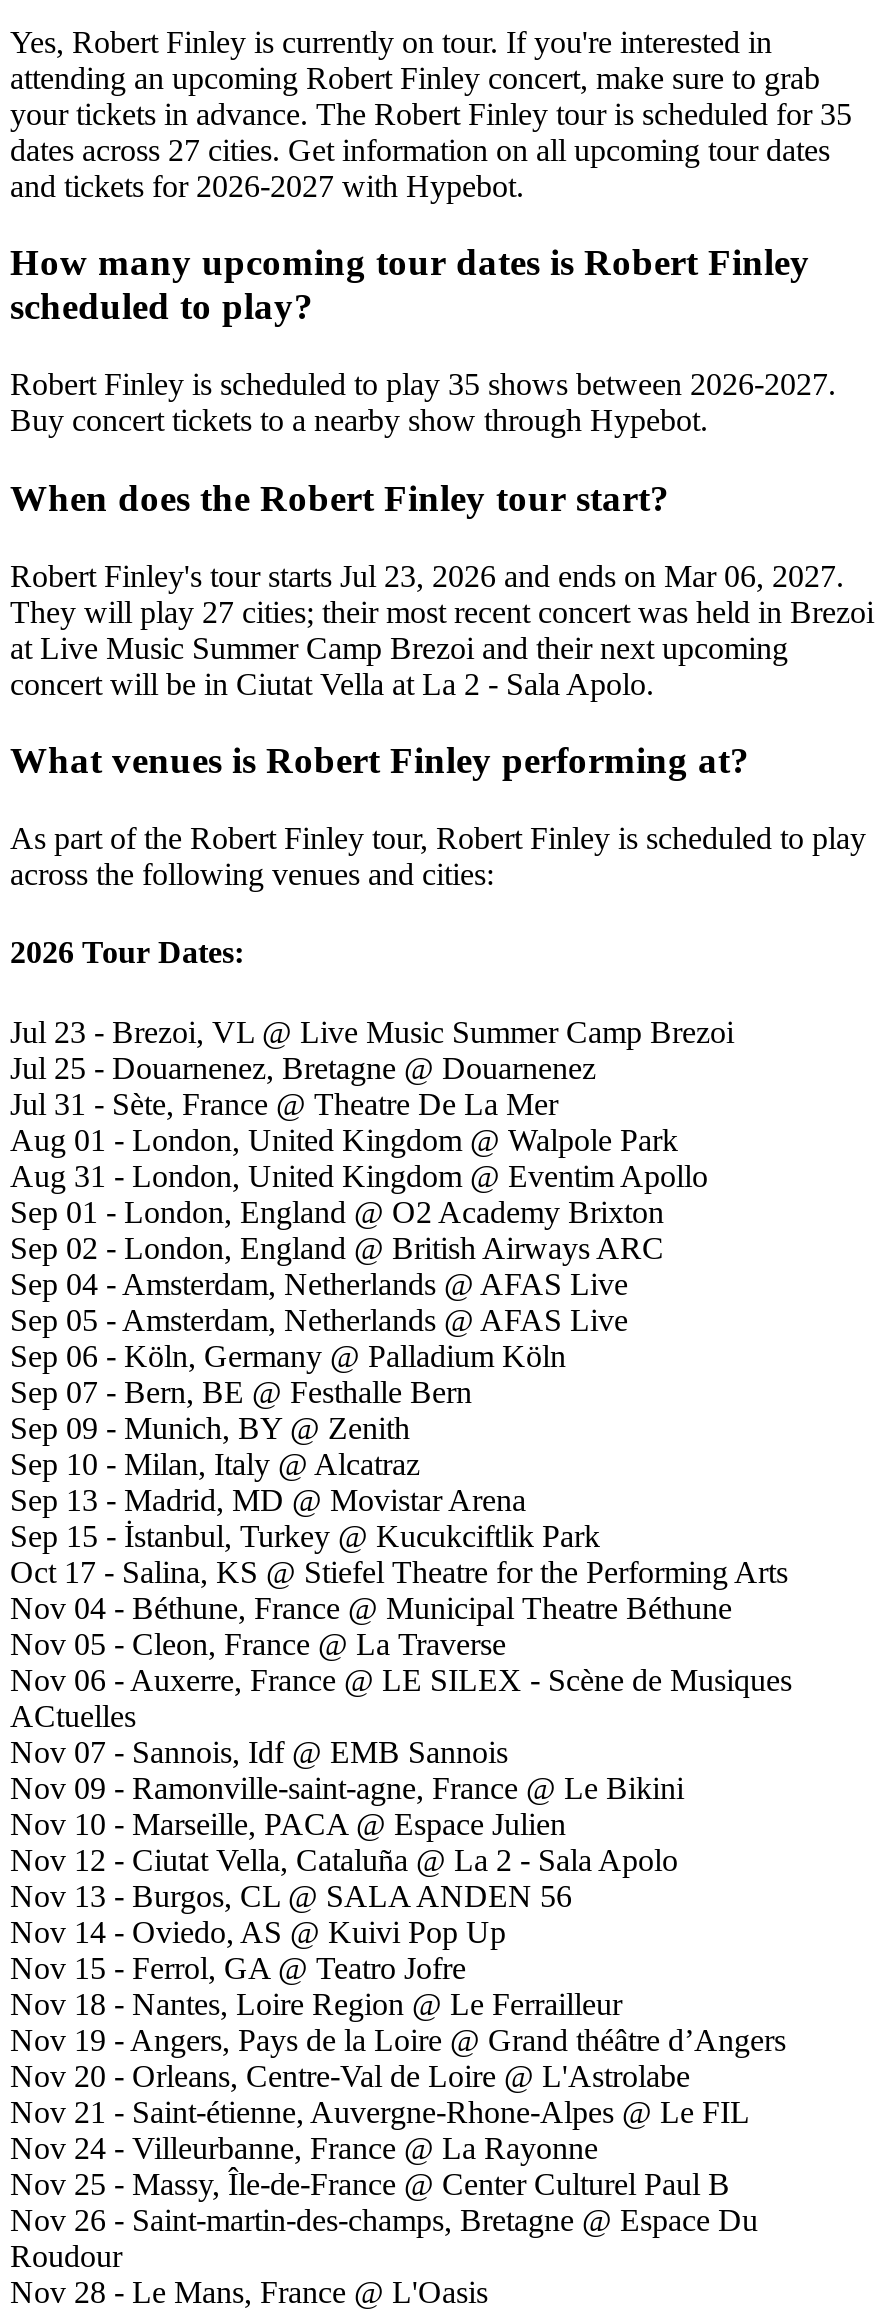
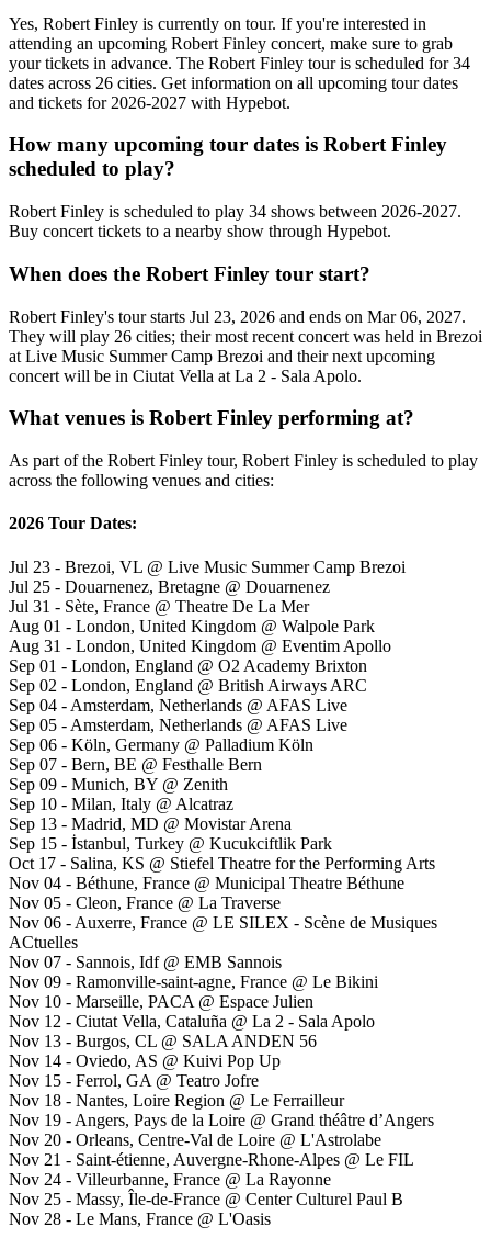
- your tickets in advance. The Robert Finley tour is scheduled for 35
+ your tickets in advance. The Robert Finley tour is scheduled for 34

- dates across 27 cities. Get information on all upcoming tour dates
+ dates across 26 cities. Get information on all upcoming tour dates

- Robert Finley is scheduled to play 35 shows between 2026-2027.
+ Robert Finley is scheduled to play 34 shows between 2026-2027.

- They will play 27 cities; their most recent concert was held in Brezoi
+ They will play 26 cities; their most recent concert was held in Brezoi

- Nov 26 - Saint-martin-des-champs, Bretagne @ Espace Du
- Roudour
